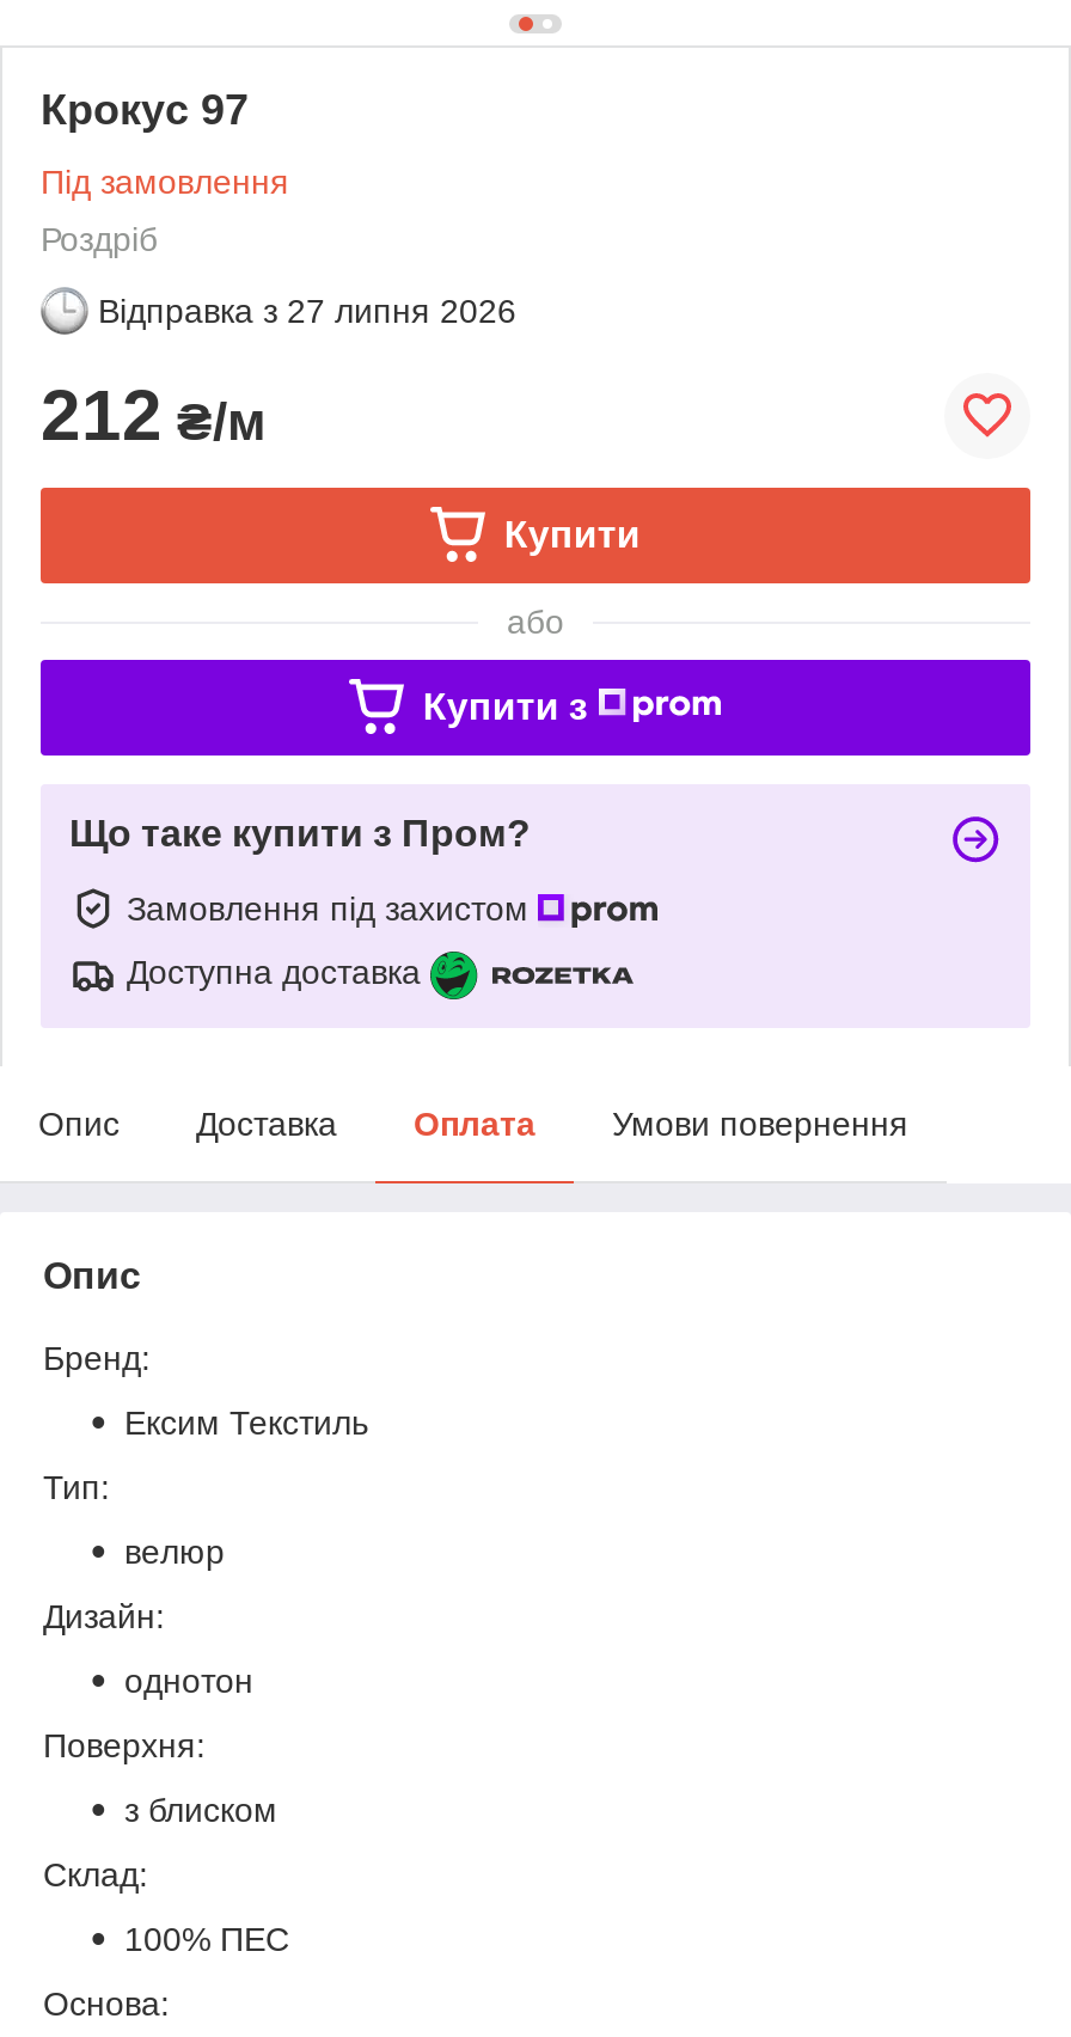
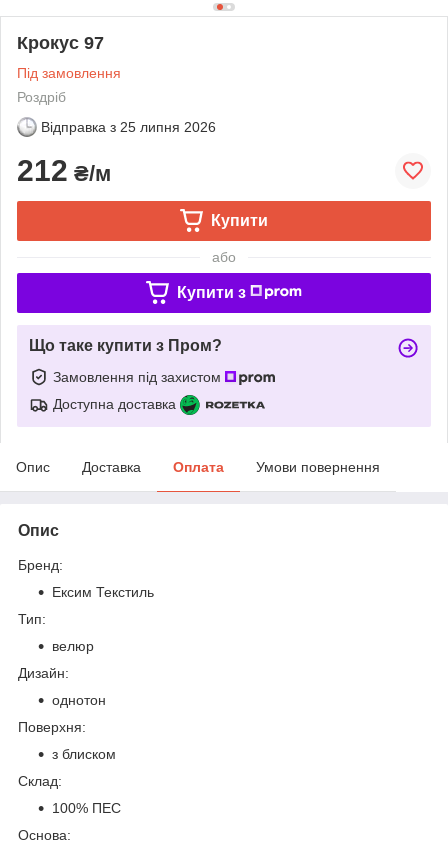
- Відправка з 27 липня 2026
+ Відправка з 25 липня 2026
